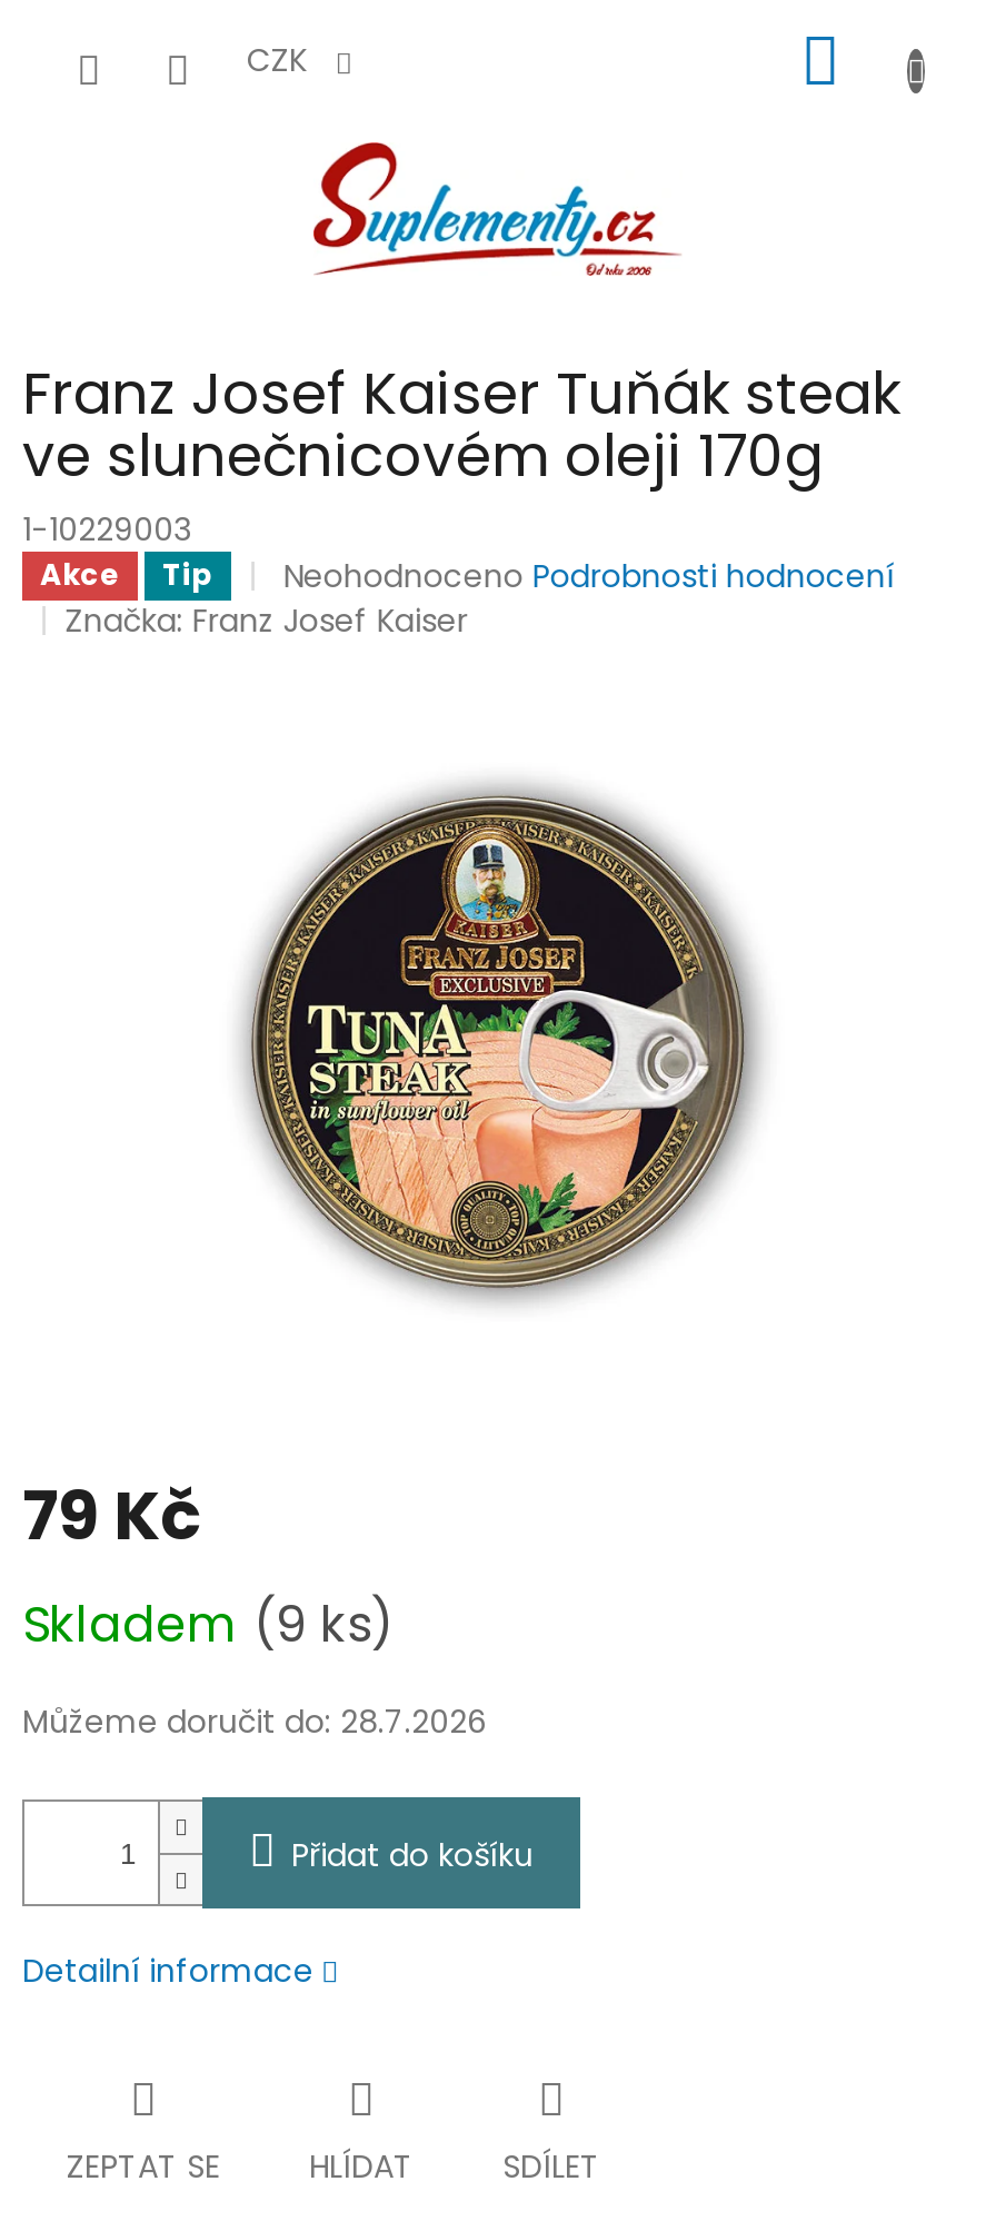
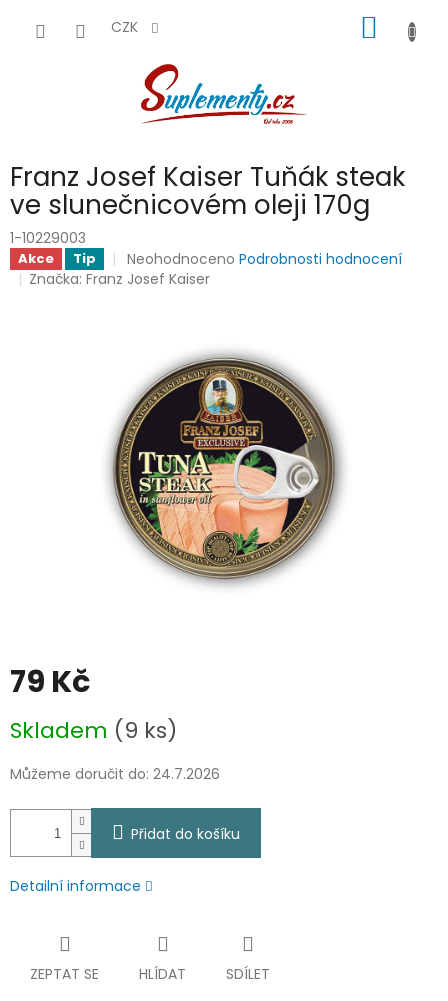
- Můžeme doručit do: 28.7.2026
+ Můžeme doručit do: 24.7.2026
